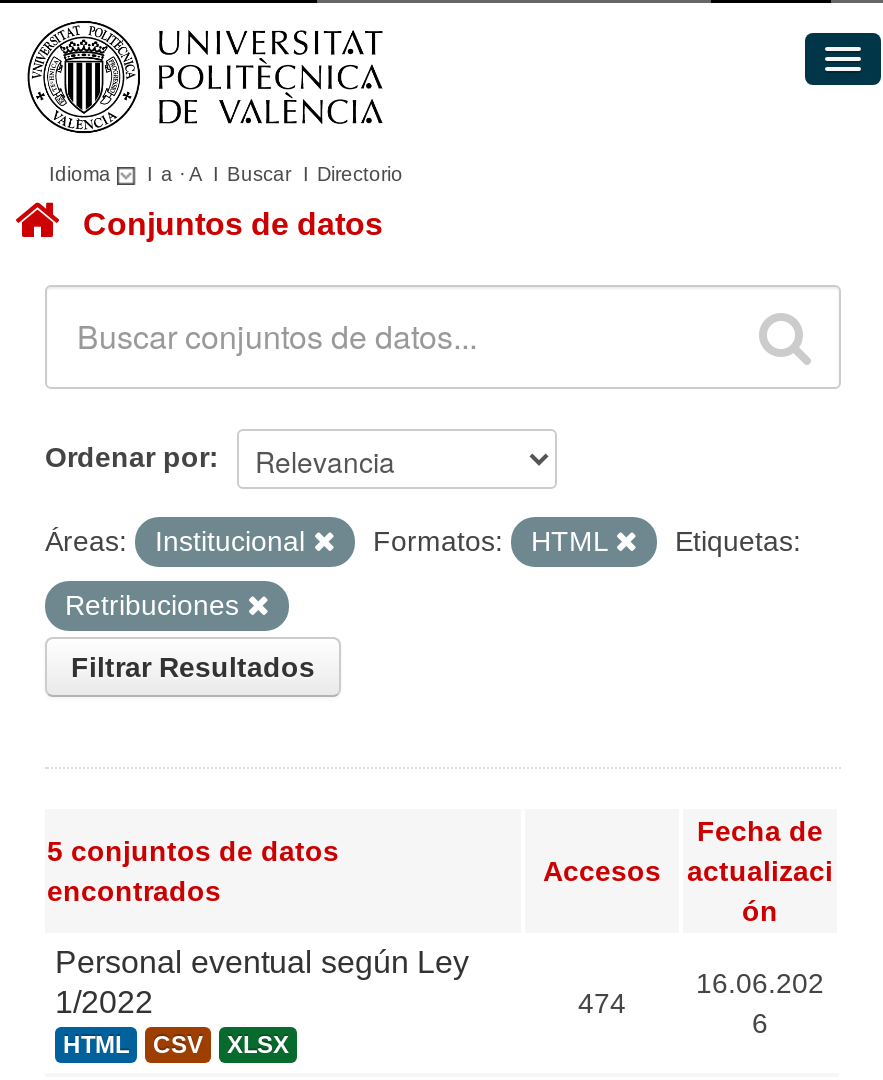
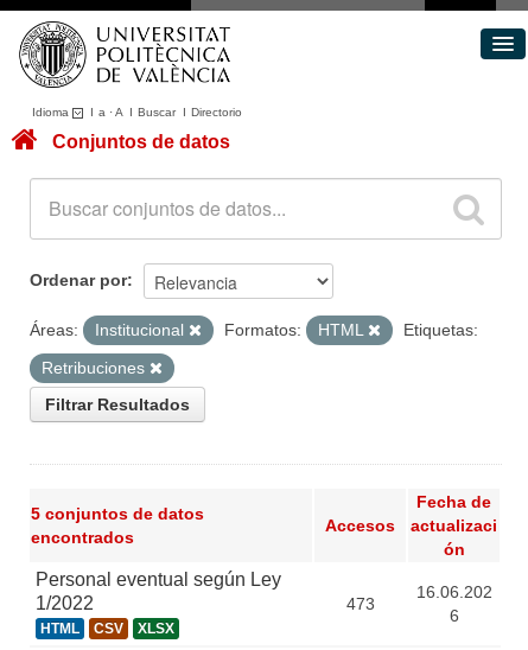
- 474
+ 473
